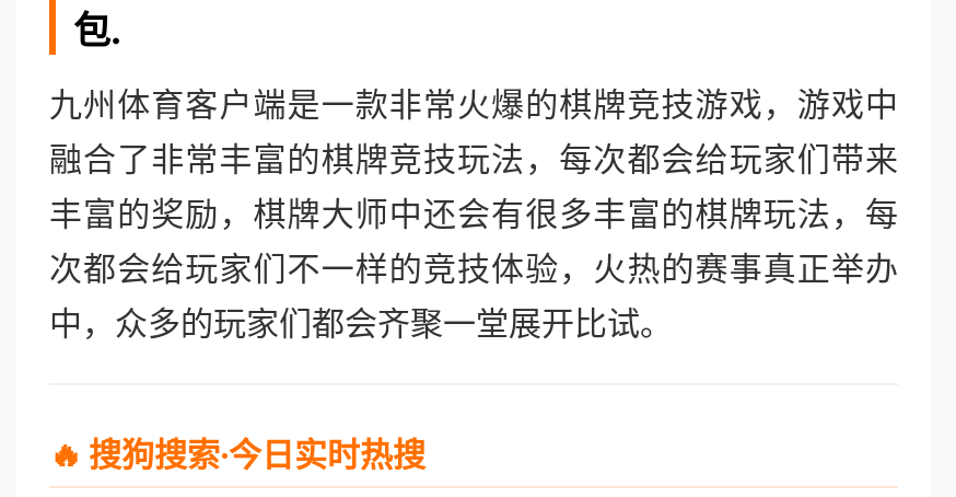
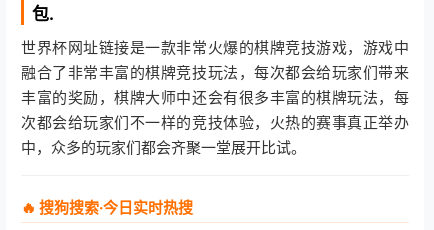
- 九州体育客户端是一款非常火爆的棋牌竞技游戏，游戏中
+ 世界杯网址链接是一款非常火爆的棋牌竞技游戏，游戏中
